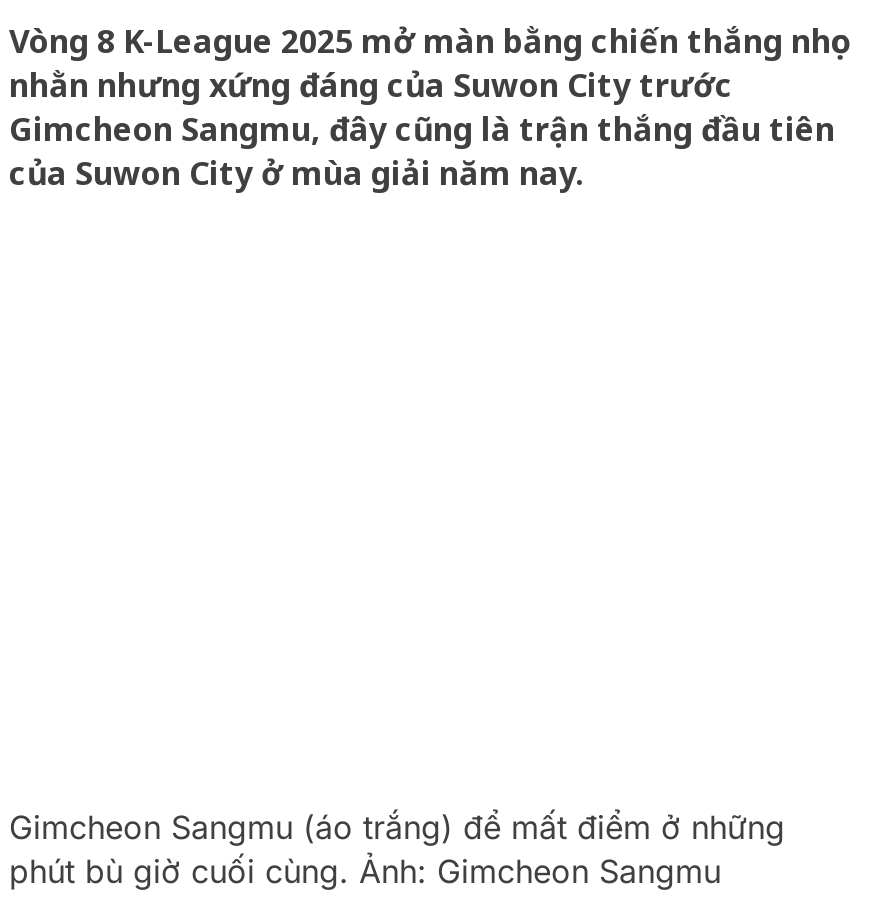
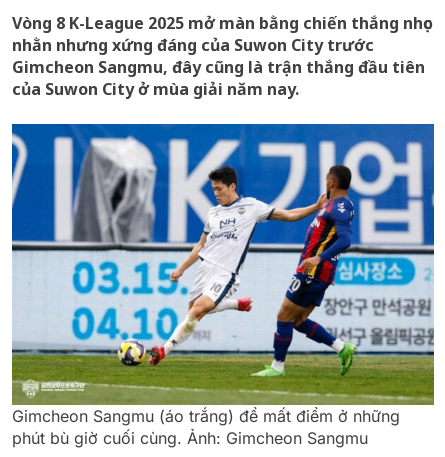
+ [image]
